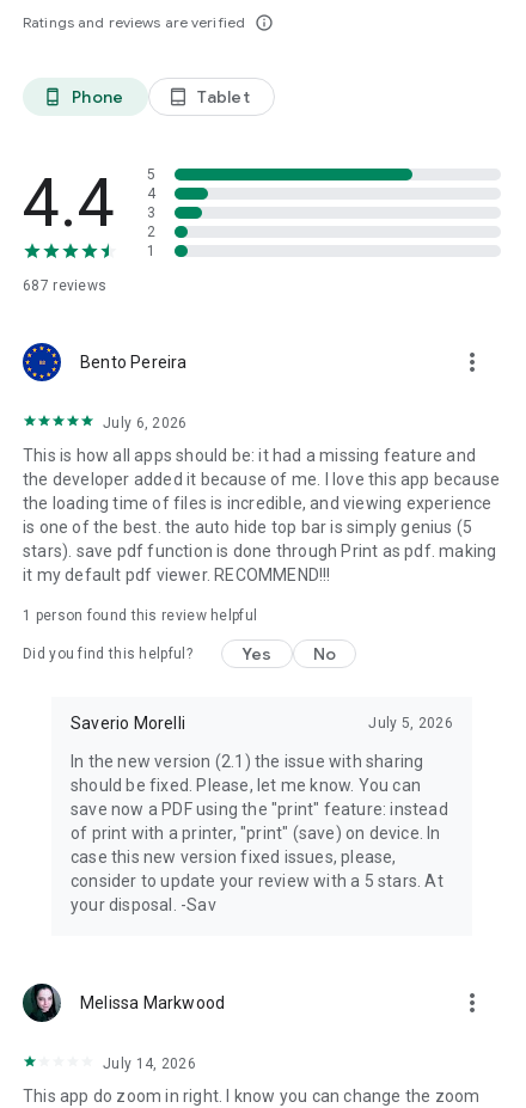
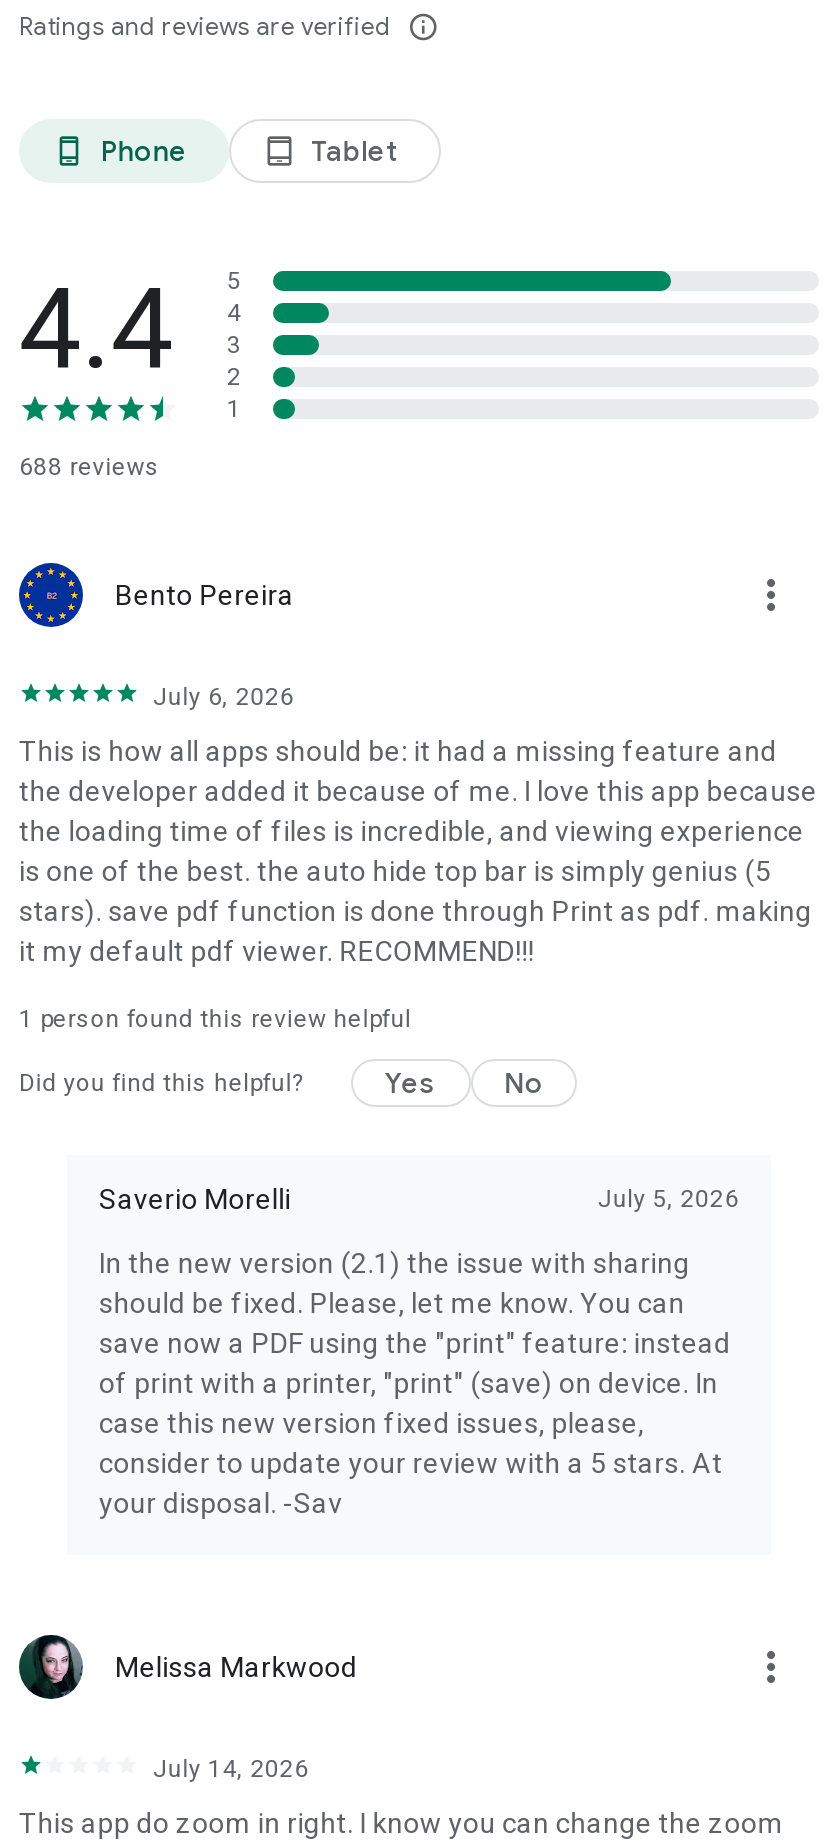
- 687 reviews
+ 688 reviews
